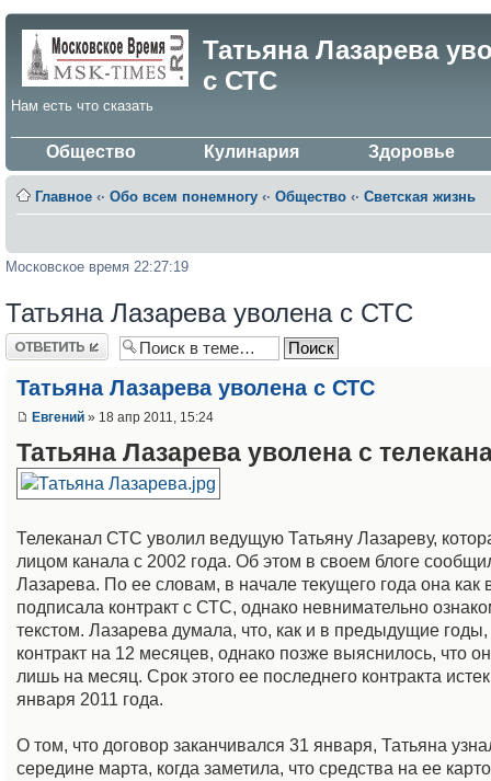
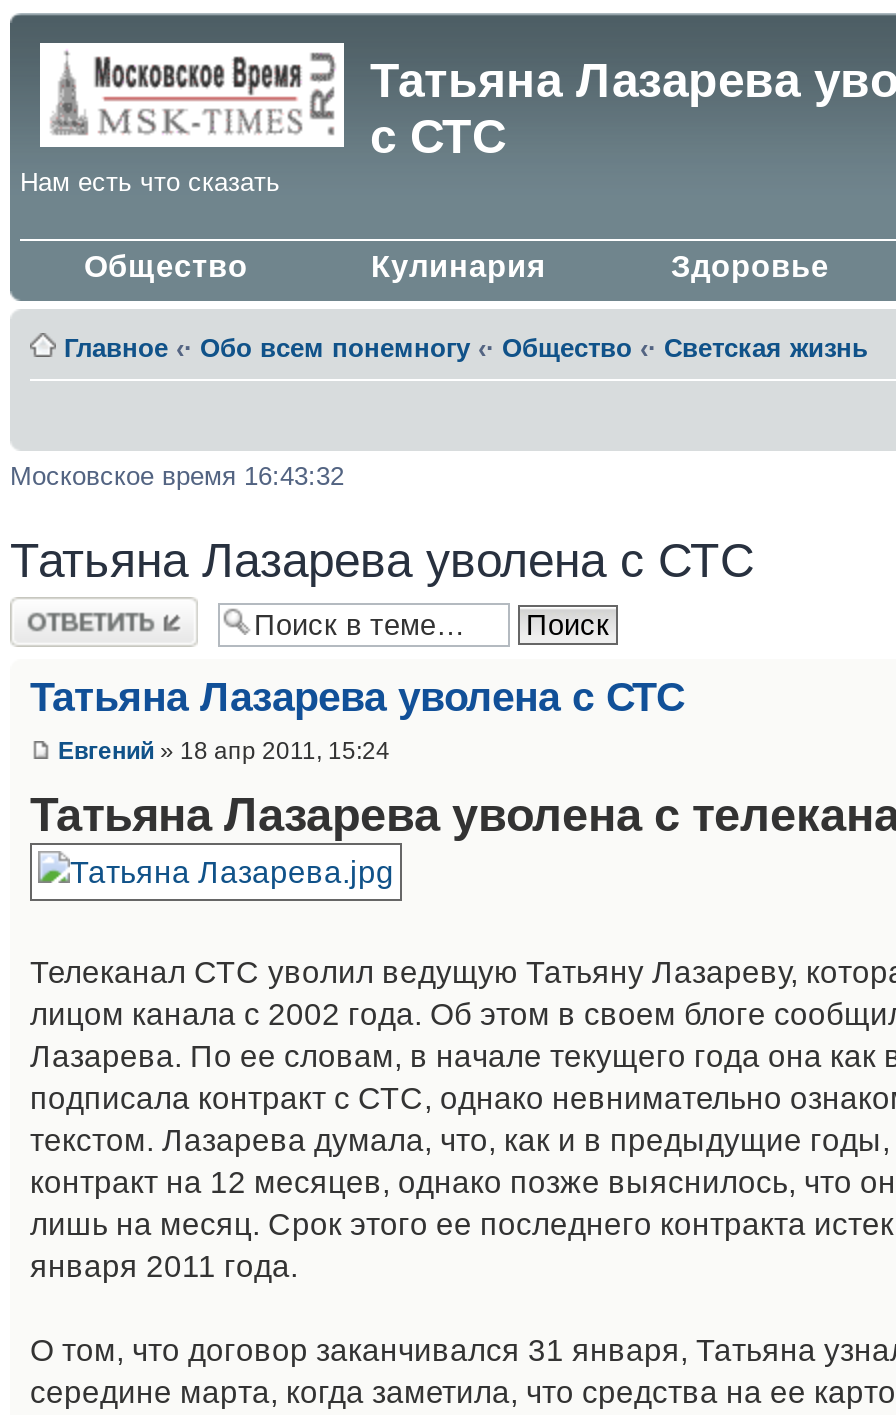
- Московское время 22:27:19
+ Московское время 16:43:32
